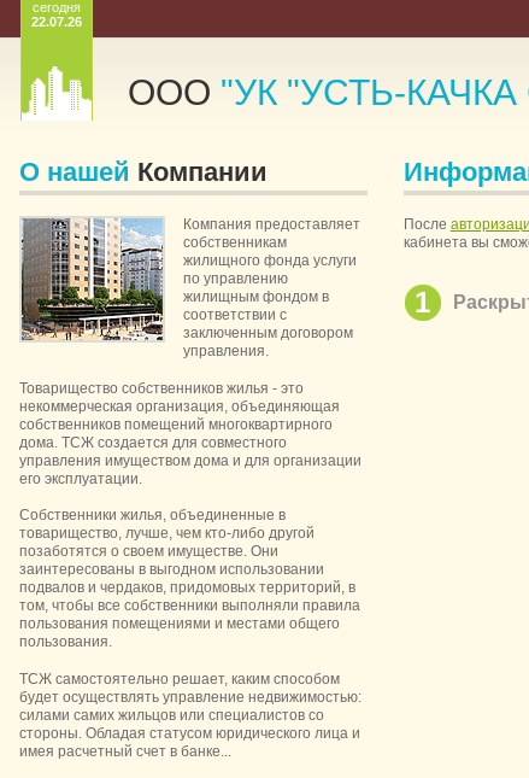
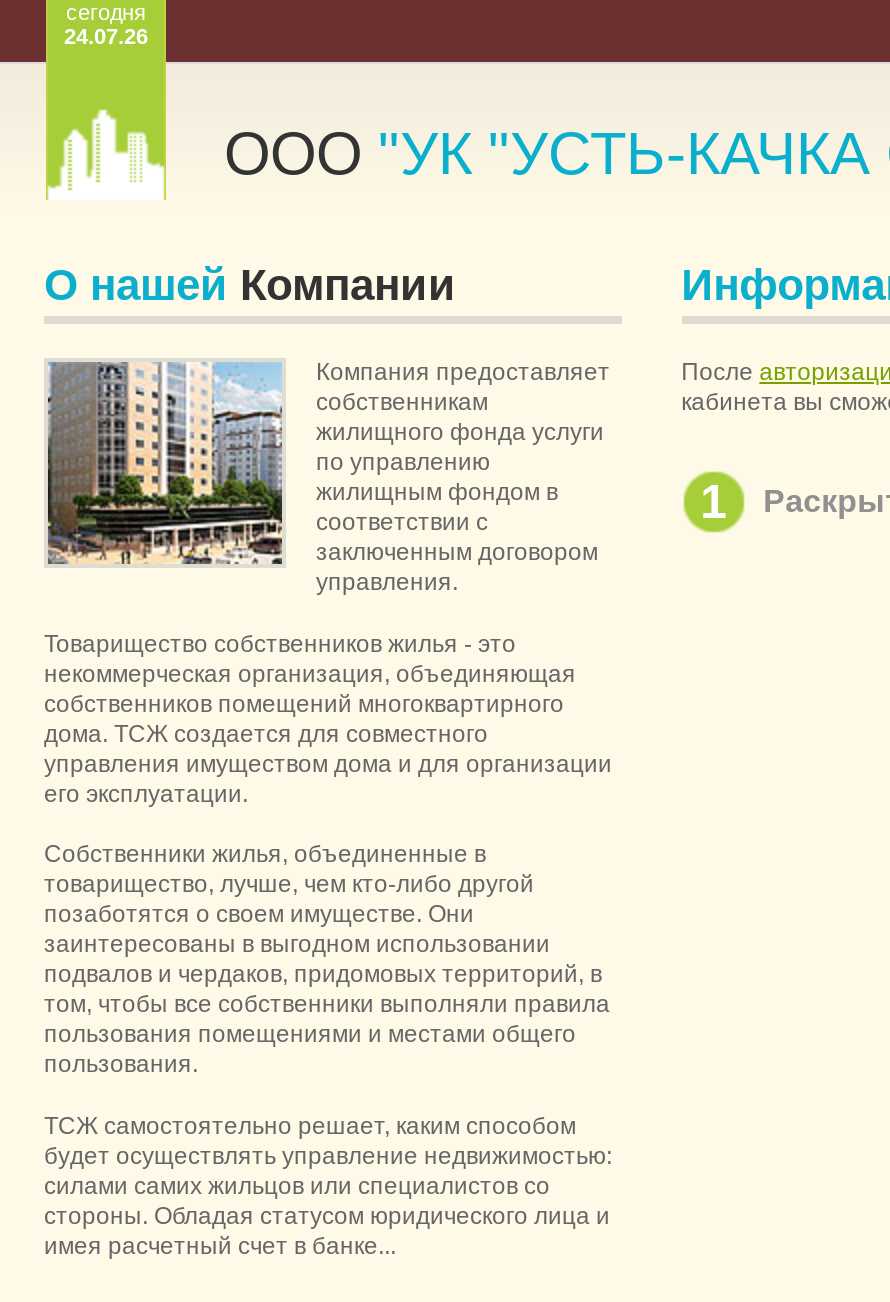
- 22.07.26
+ 24.07.26
